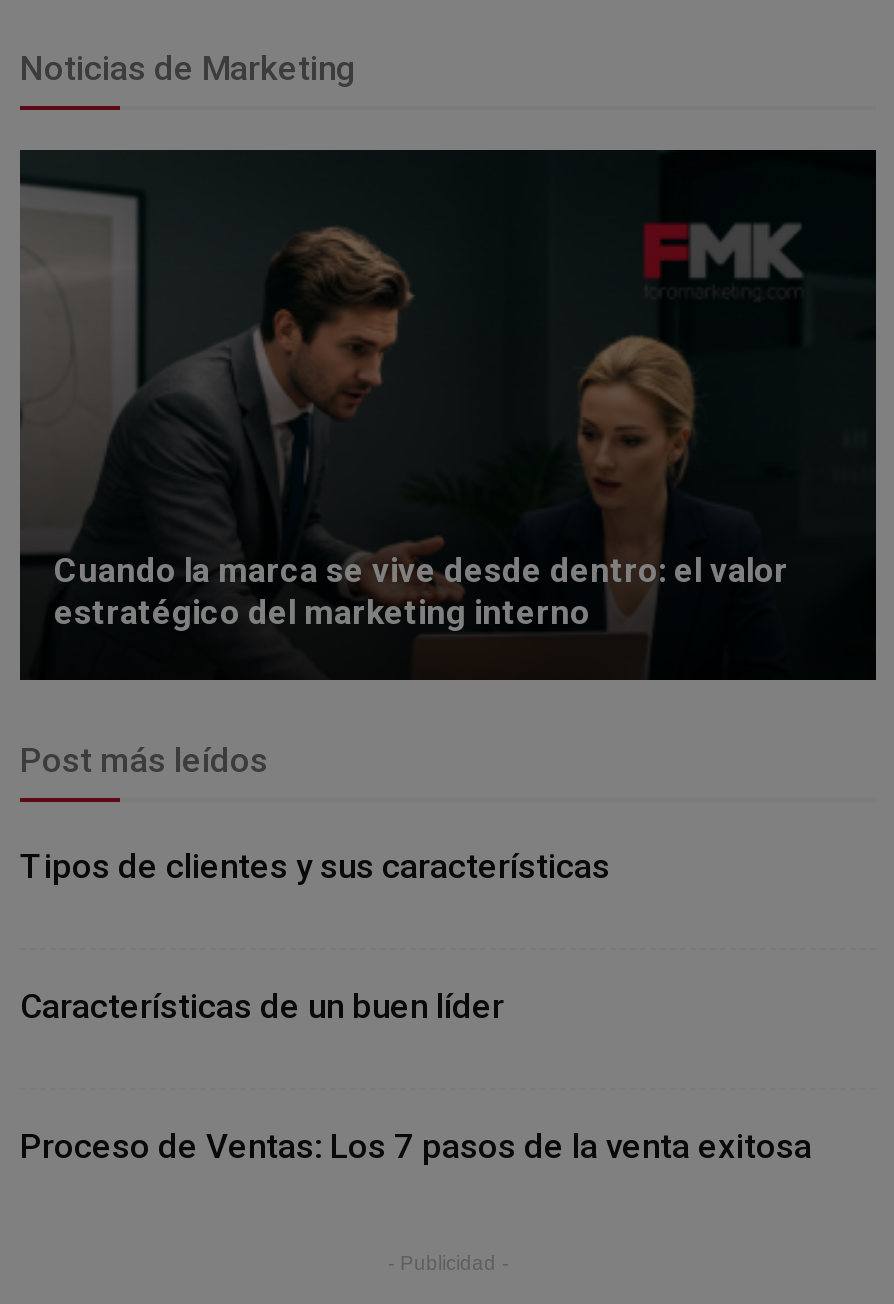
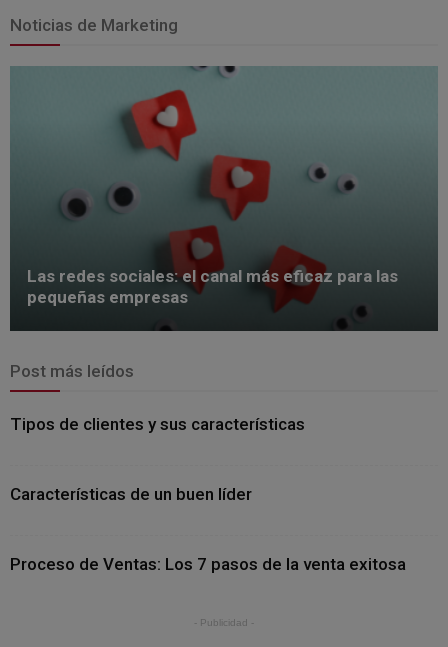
- [image]
- Cuando la marca se vive desde dentro: el valor
- estratégico del marketing interno
+ [image]
+ Las redes sociales: el canal más eficaz para las
+ pequeñas empresas
